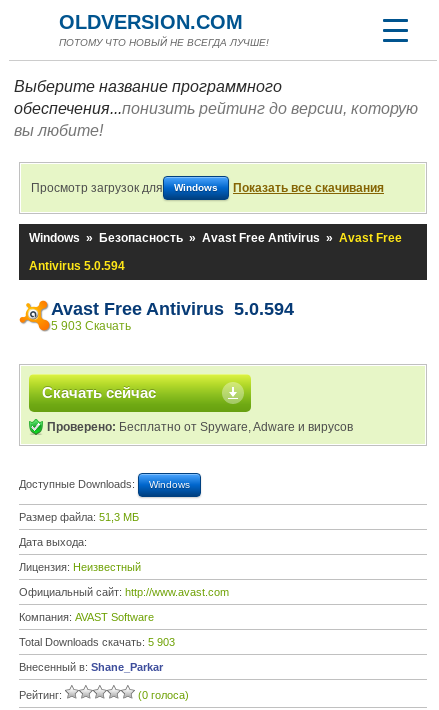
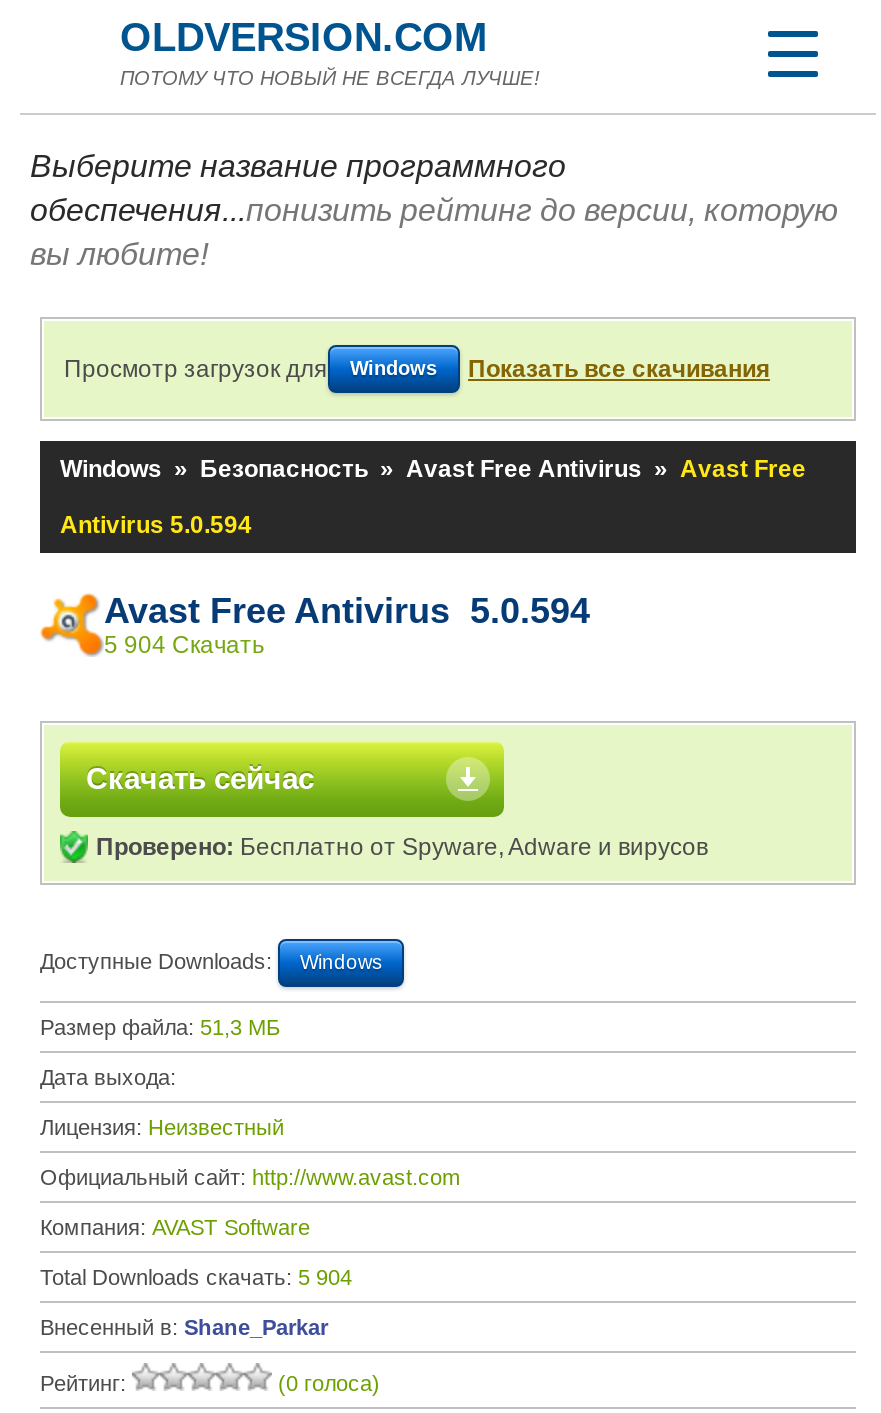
- 5 903 Скачать
+ 5 904 Скачать

- Total Downloads скачать: 5 903
+ Total Downloads скачать: 5 904
